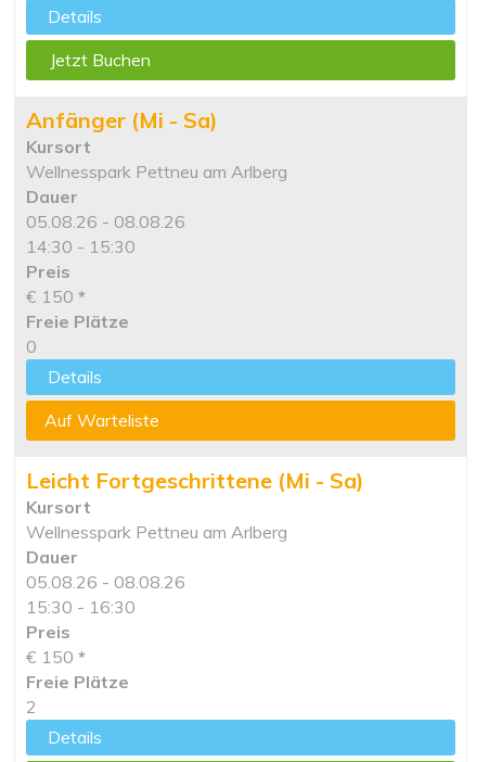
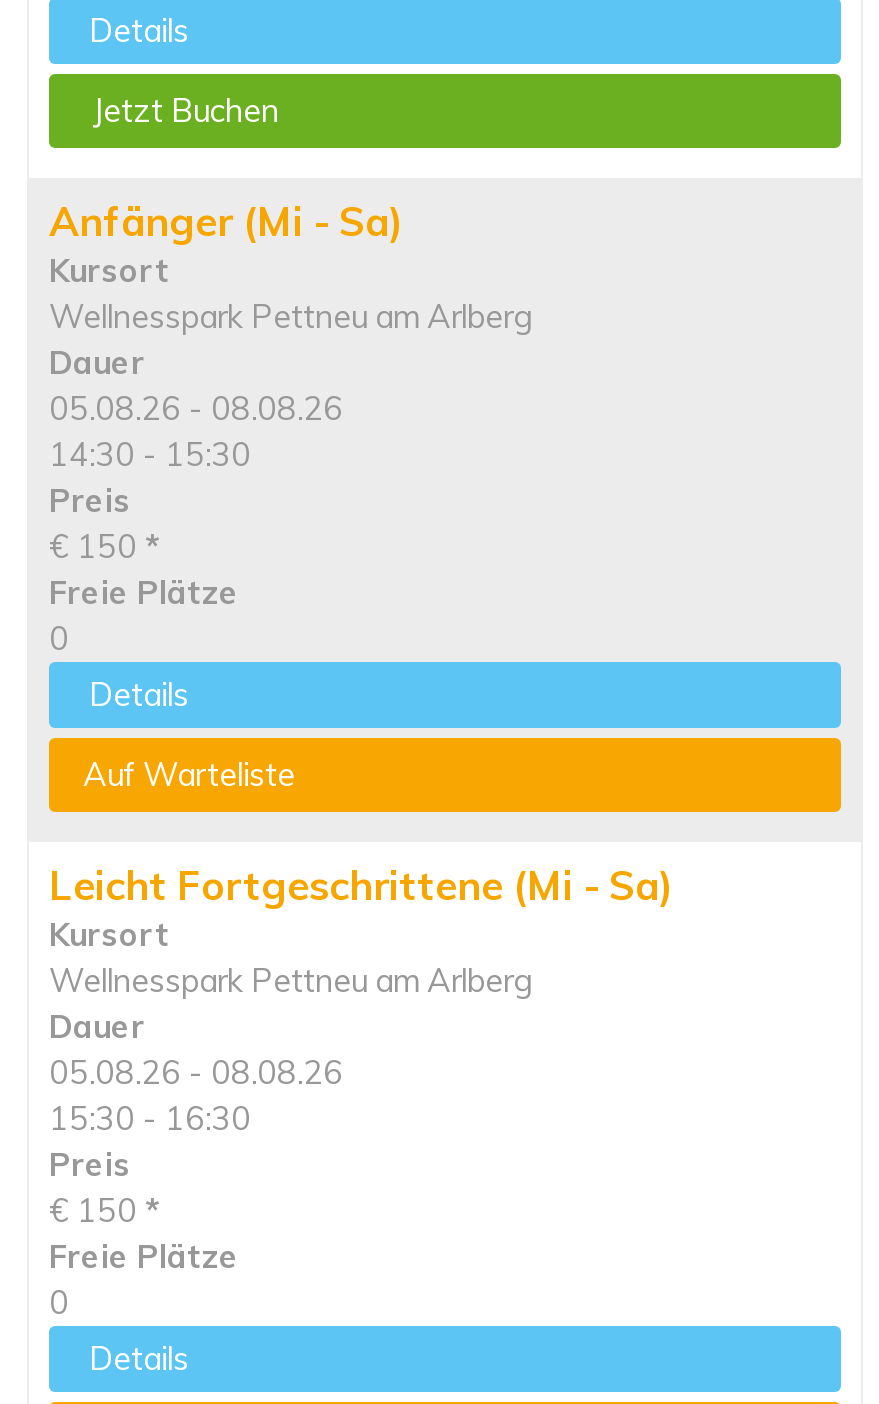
- 2
+ 0
